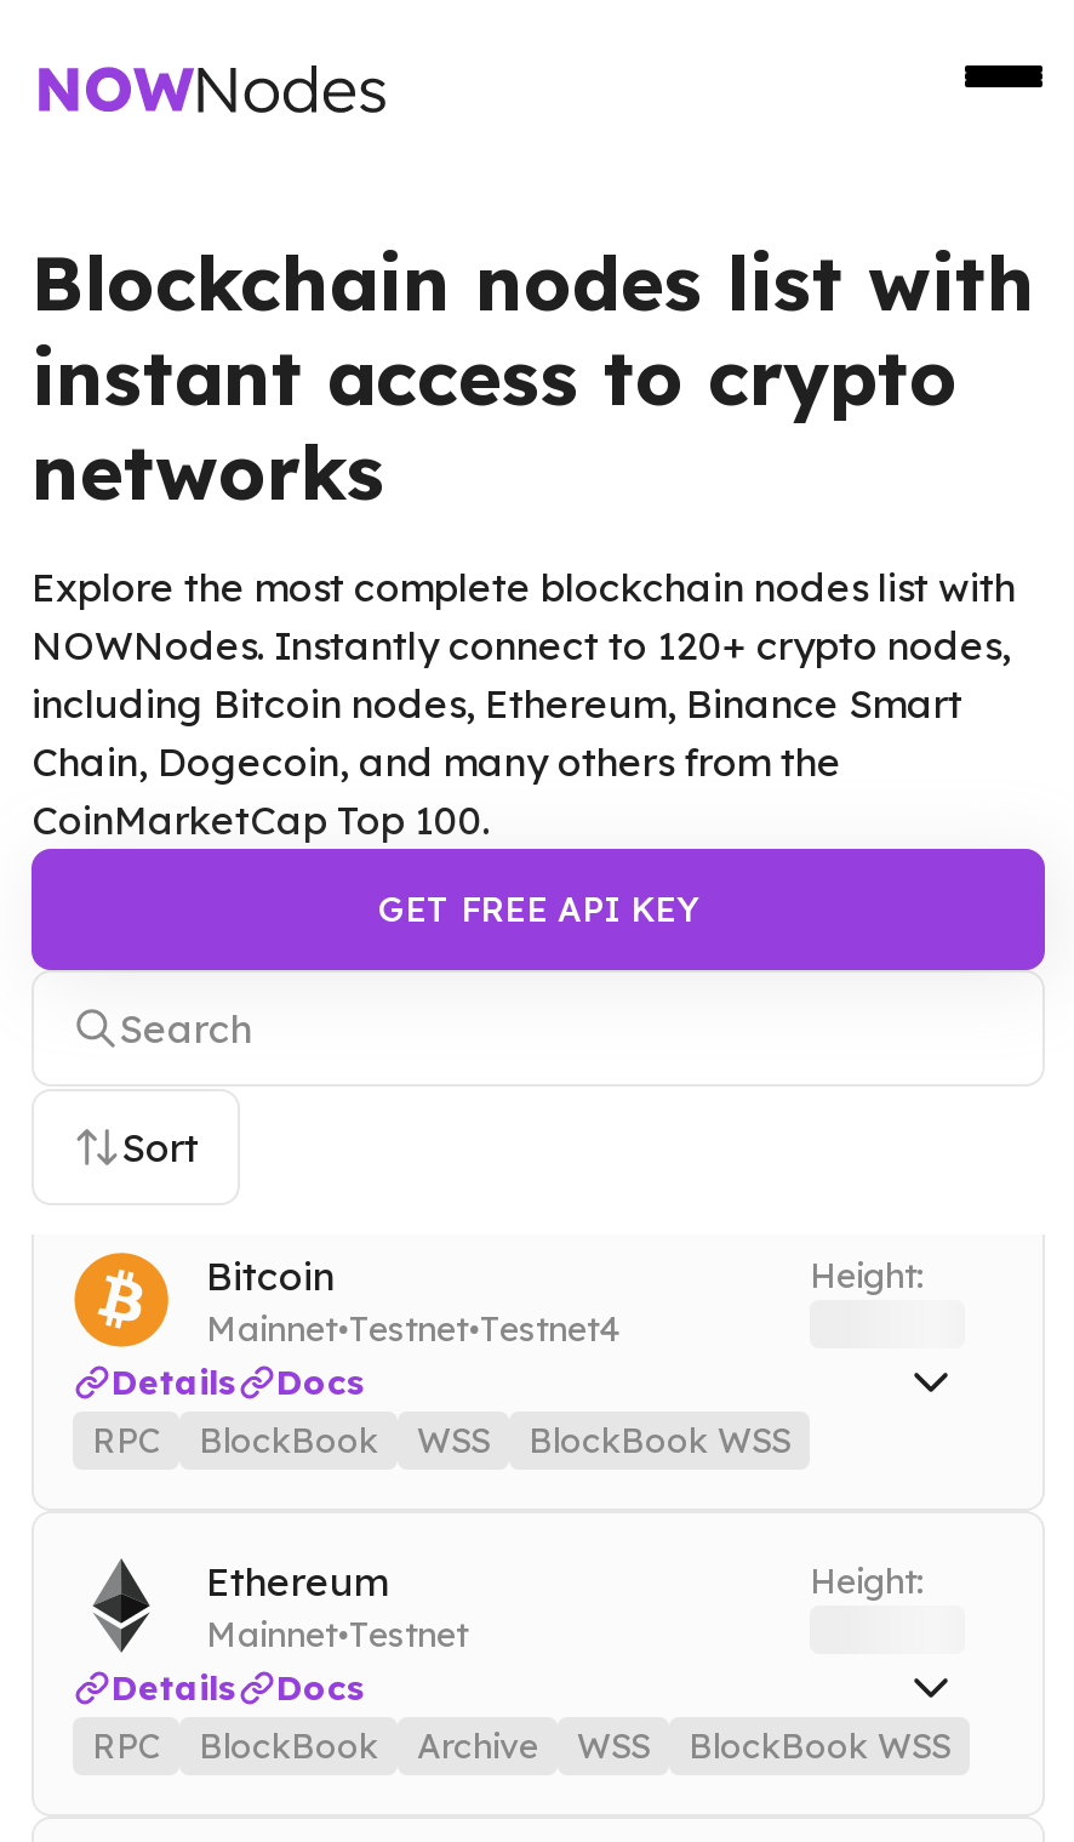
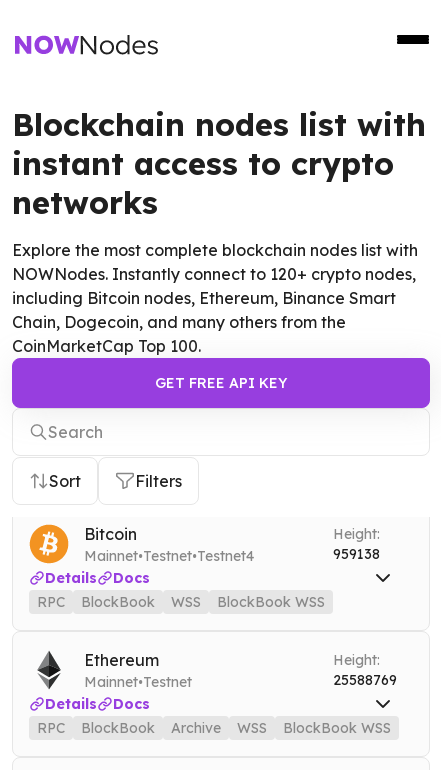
+ Filters

+ 959138

+ 25588769
